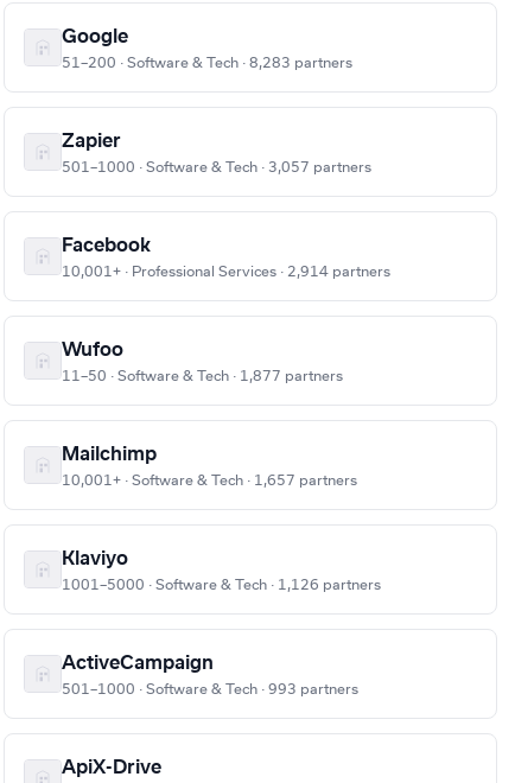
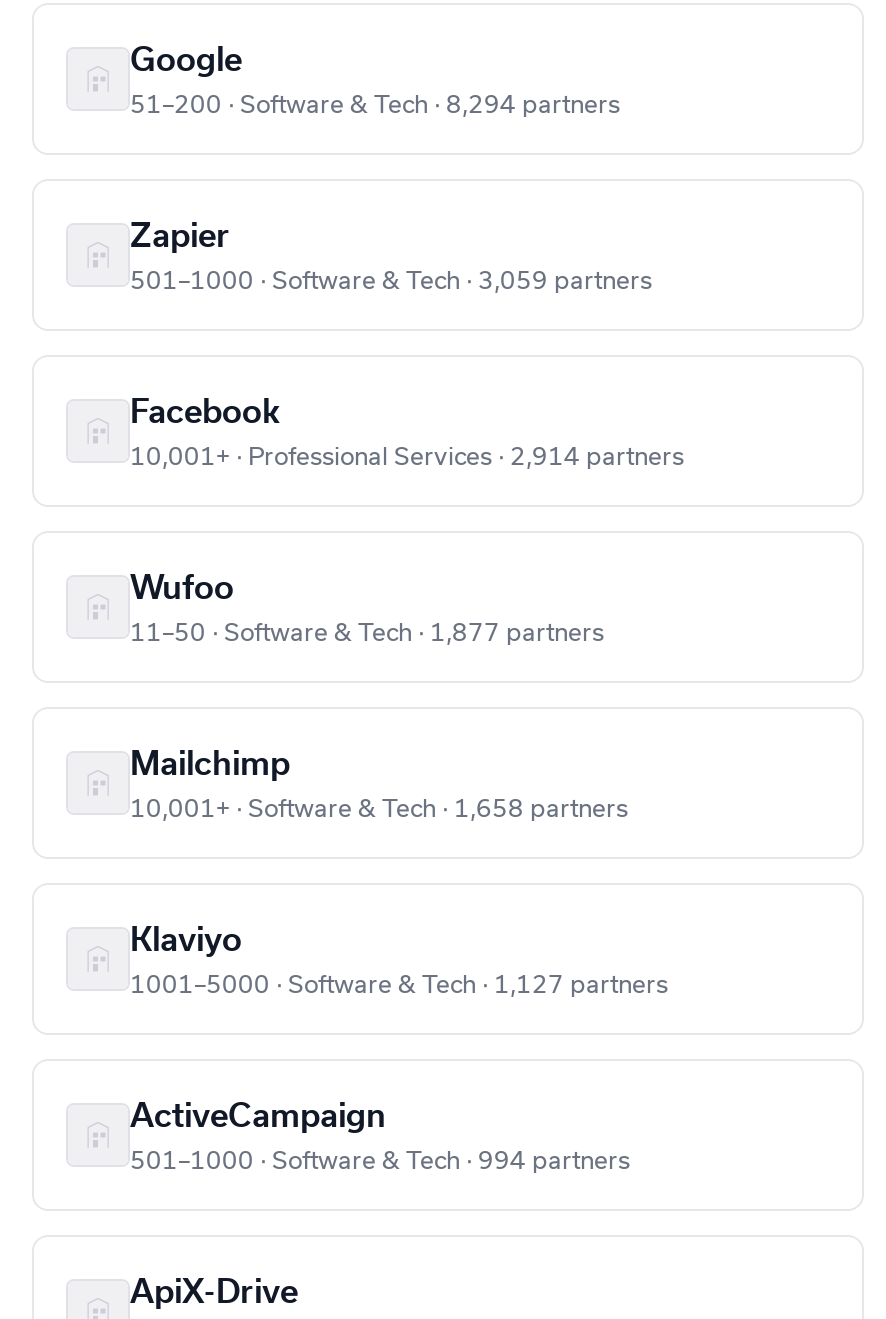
- 51–200 · Software & Tech · 8,283 partners
+ 51–200 · Software & Tech · 8,294 partners

- 501–1000 · Software & Tech · 3,057 partners
+ 501–1000 · Software & Tech · 3,059 partners

- 10,001+ · Software & Tech · 1,657 partners
+ 10,001+ · Software & Tech · 1,658 partners

- 1001–5000 · Software & Tech · 1,126 partners
+ 1001–5000 · Software & Tech · 1,127 partners

- 501–1000 · Software & Tech · 993 partners
+ 501–1000 · Software & Tech · 994 partners
